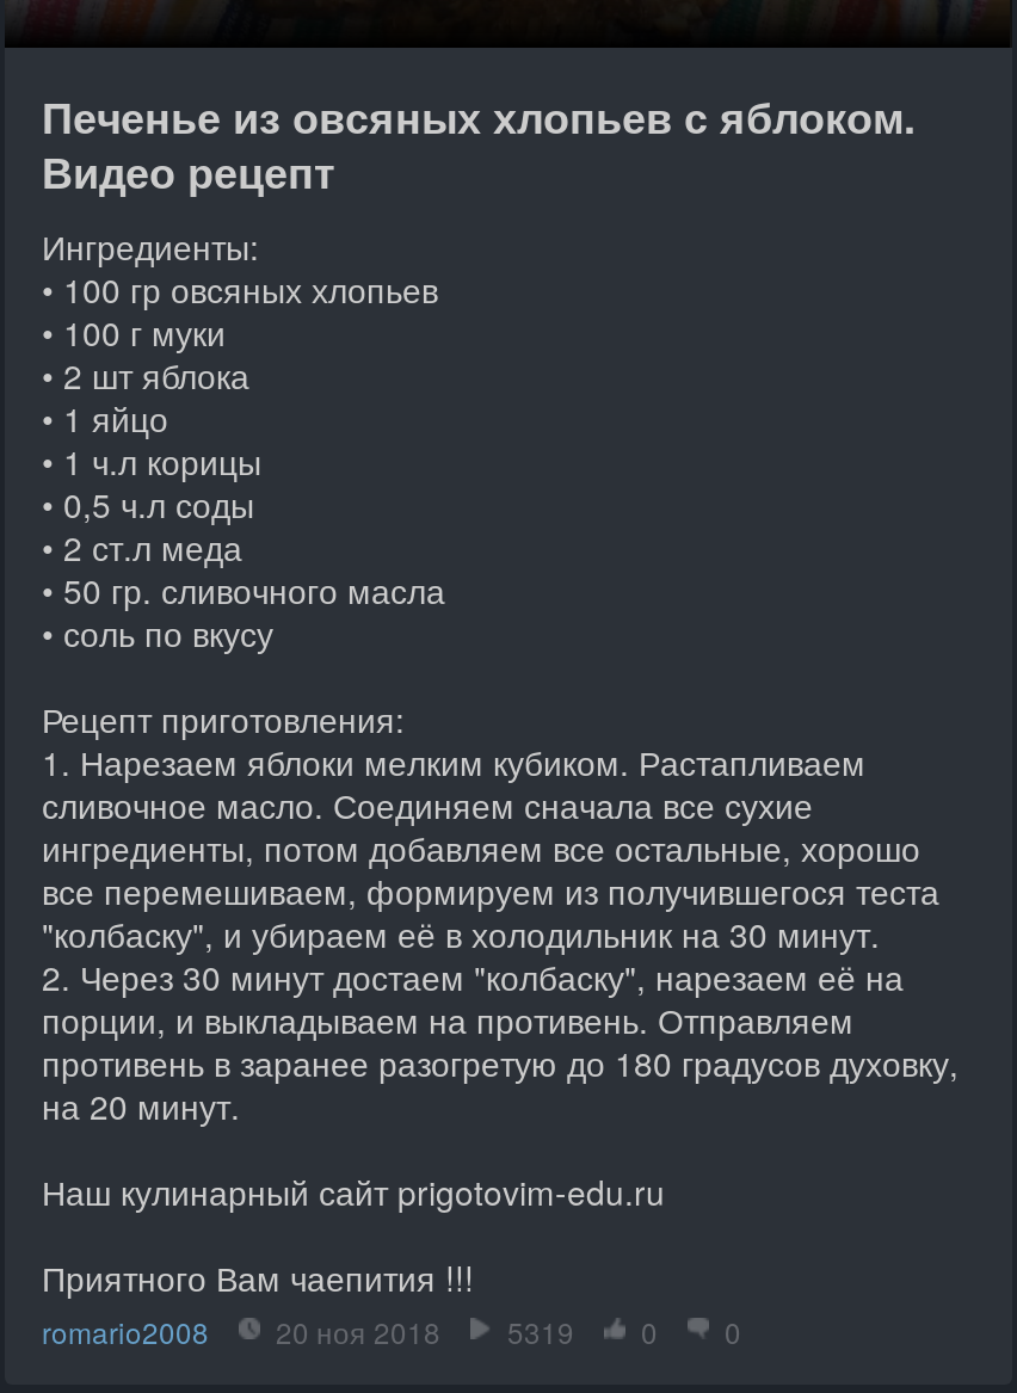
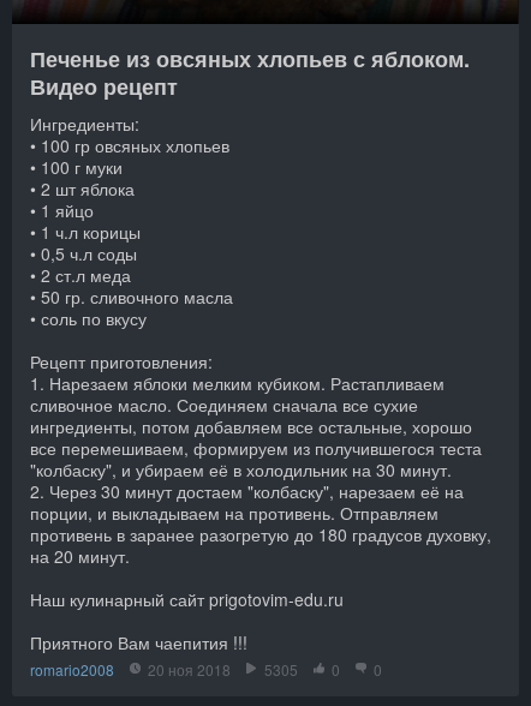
- romario2008 20 ноя 2018 5319 0 0
+ romario2008 20 ноя 2018 5305 0 0
